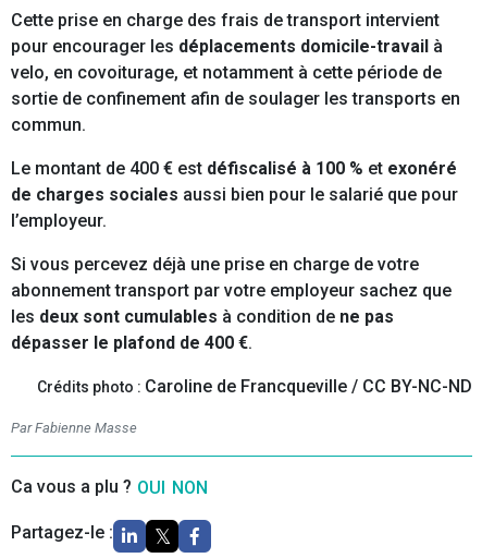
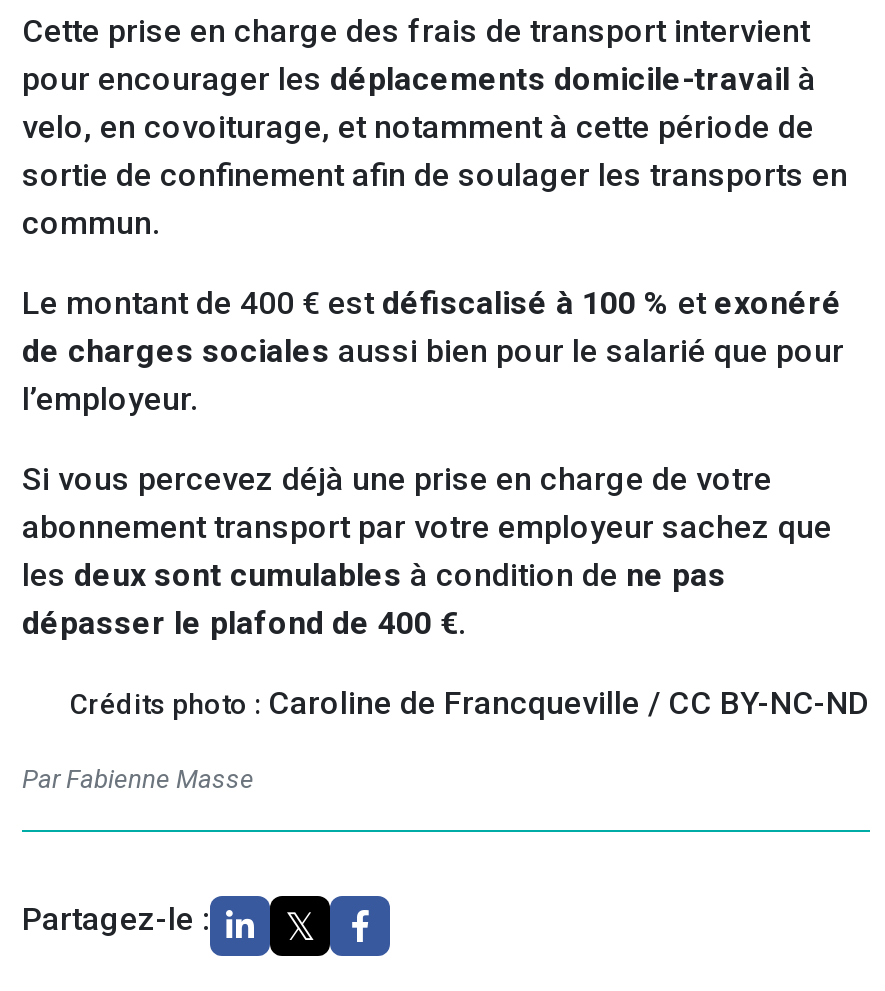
- Ca vous a plu ? OUI NON
